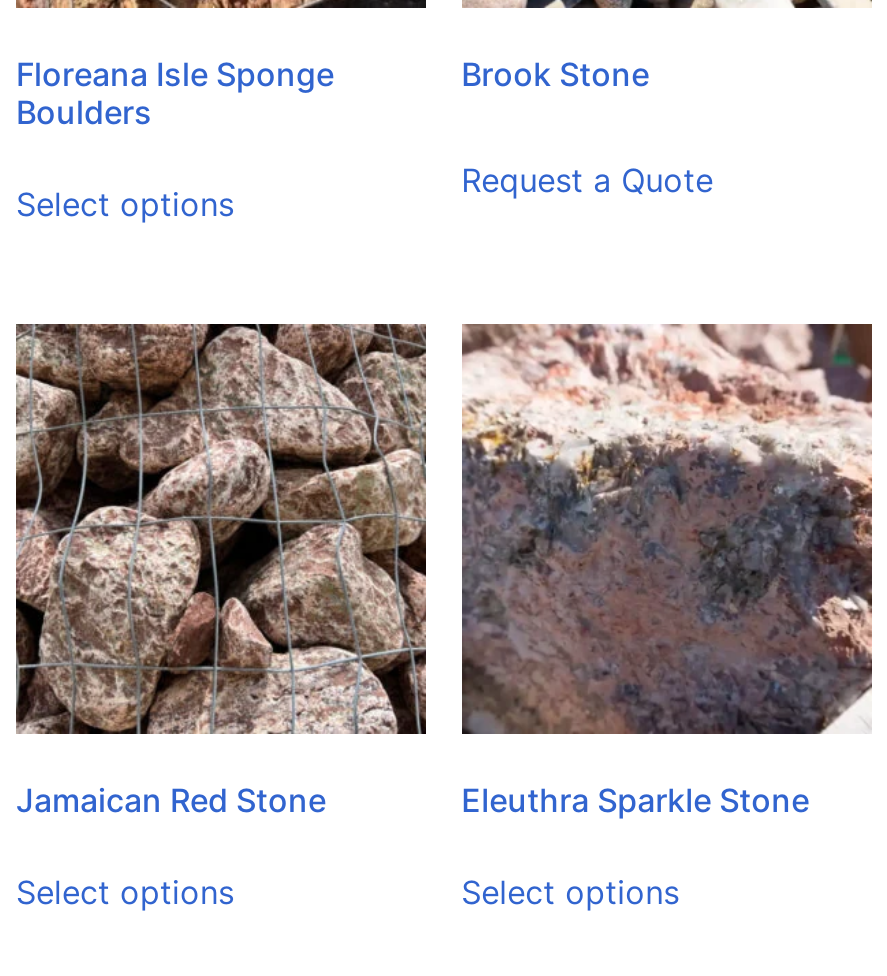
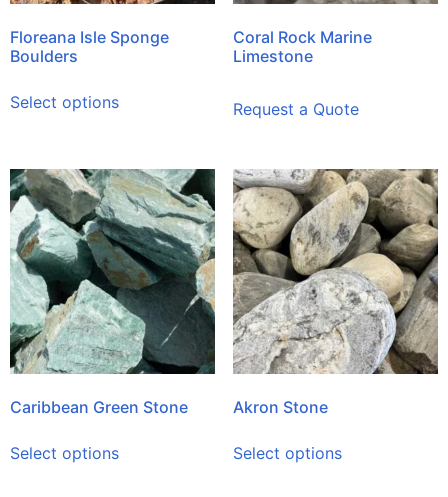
- Brook Stone
+ Coral Rock Marine
+ Limestone

- [image]
- Jamaican Red Stone
+ [image]
+ Caribbean Green Stone

- [image]
- Eleuthra Sparkle Stone
+ [image]
+ Akron Stone
